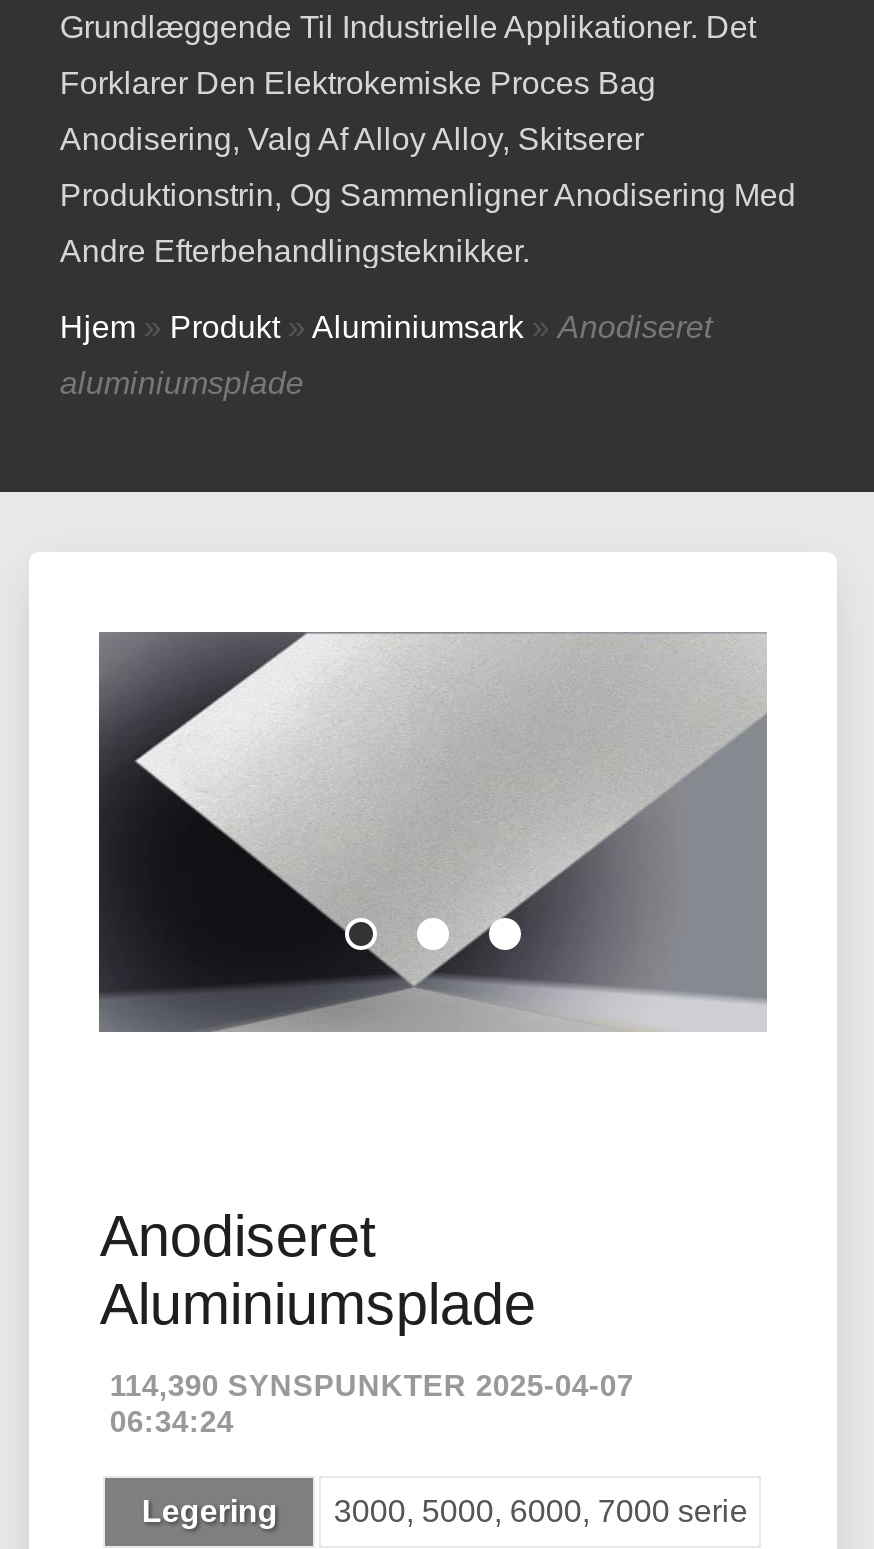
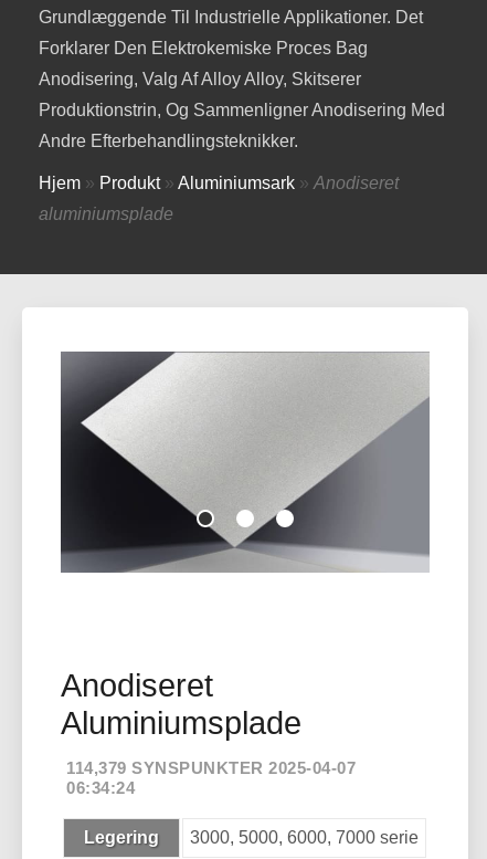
- 114,390 SYNSPUNKTER 2025-04-07
+ 114,379 SYNSPUNKTER 2025-04-07
